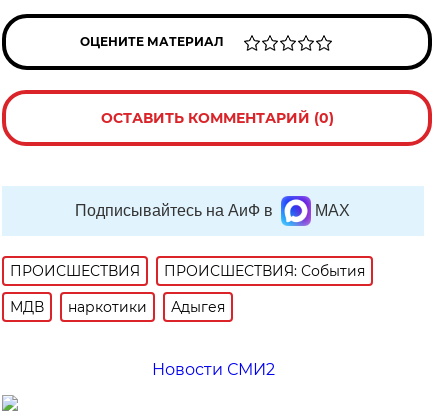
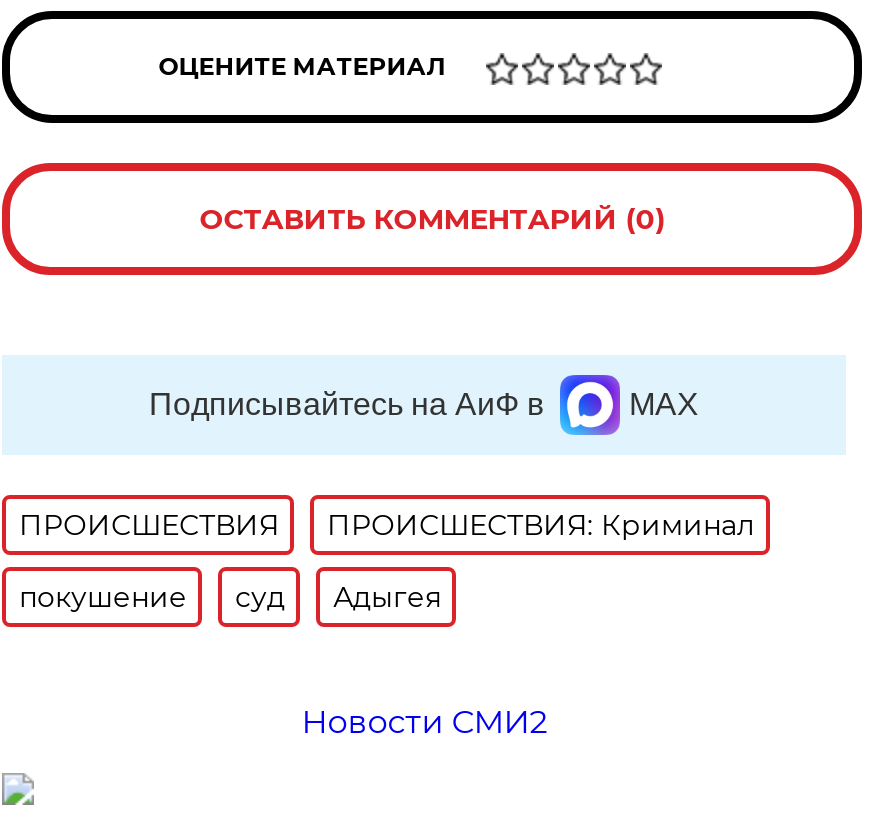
- ПРОИСШЕСТВИЯ: События
+ ПРОИСШЕСТВИЯ: Криминал

- МДВ
- наркотики
+ покушение
+ суд
